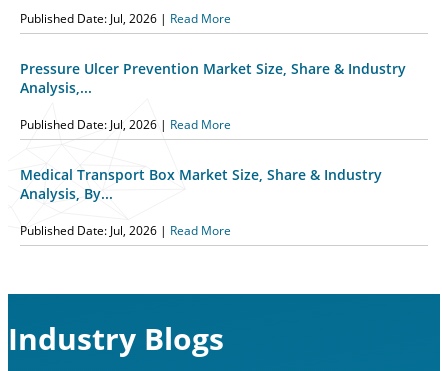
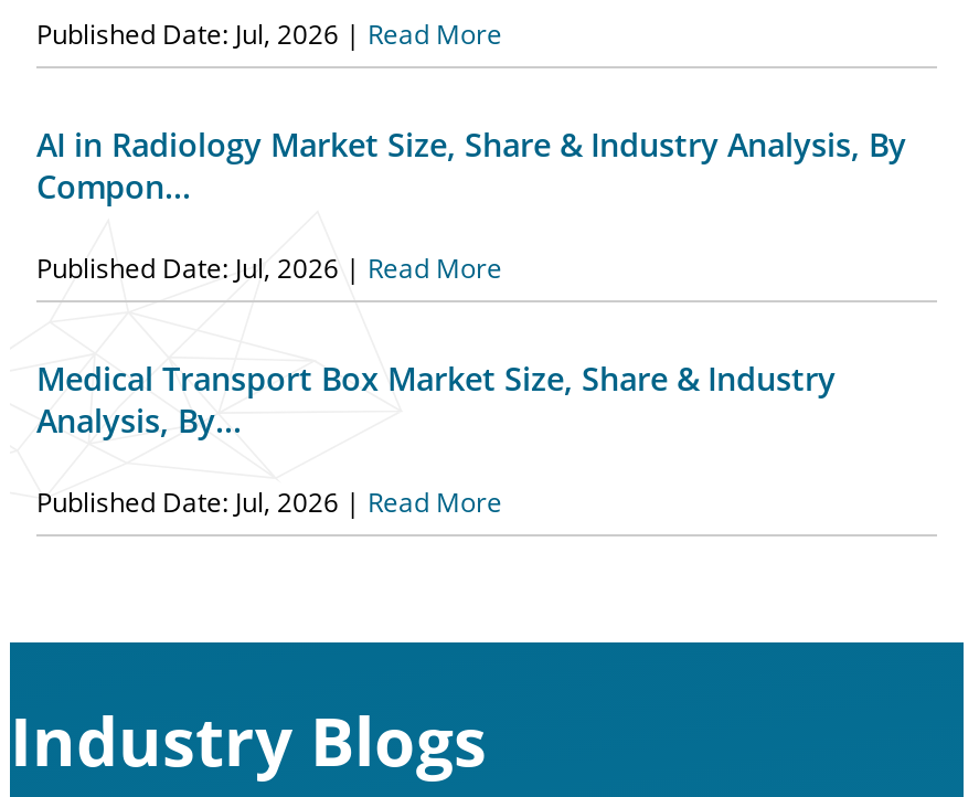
- Pressure Ulcer Prevention Market Size, Share & Industry
- Analysis,...
+ AI in Radiology Market Size, Share & Industry Analysis, By
+ Compon...
